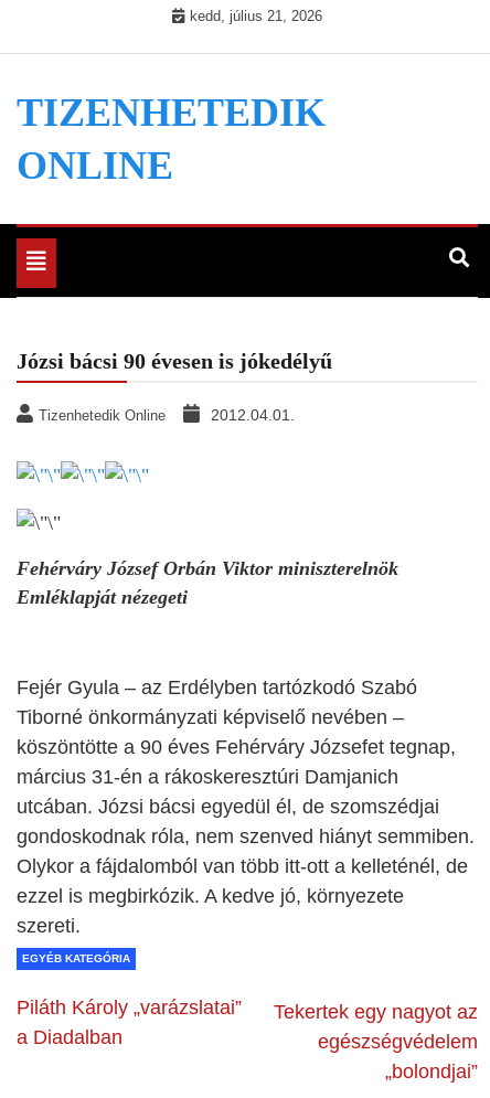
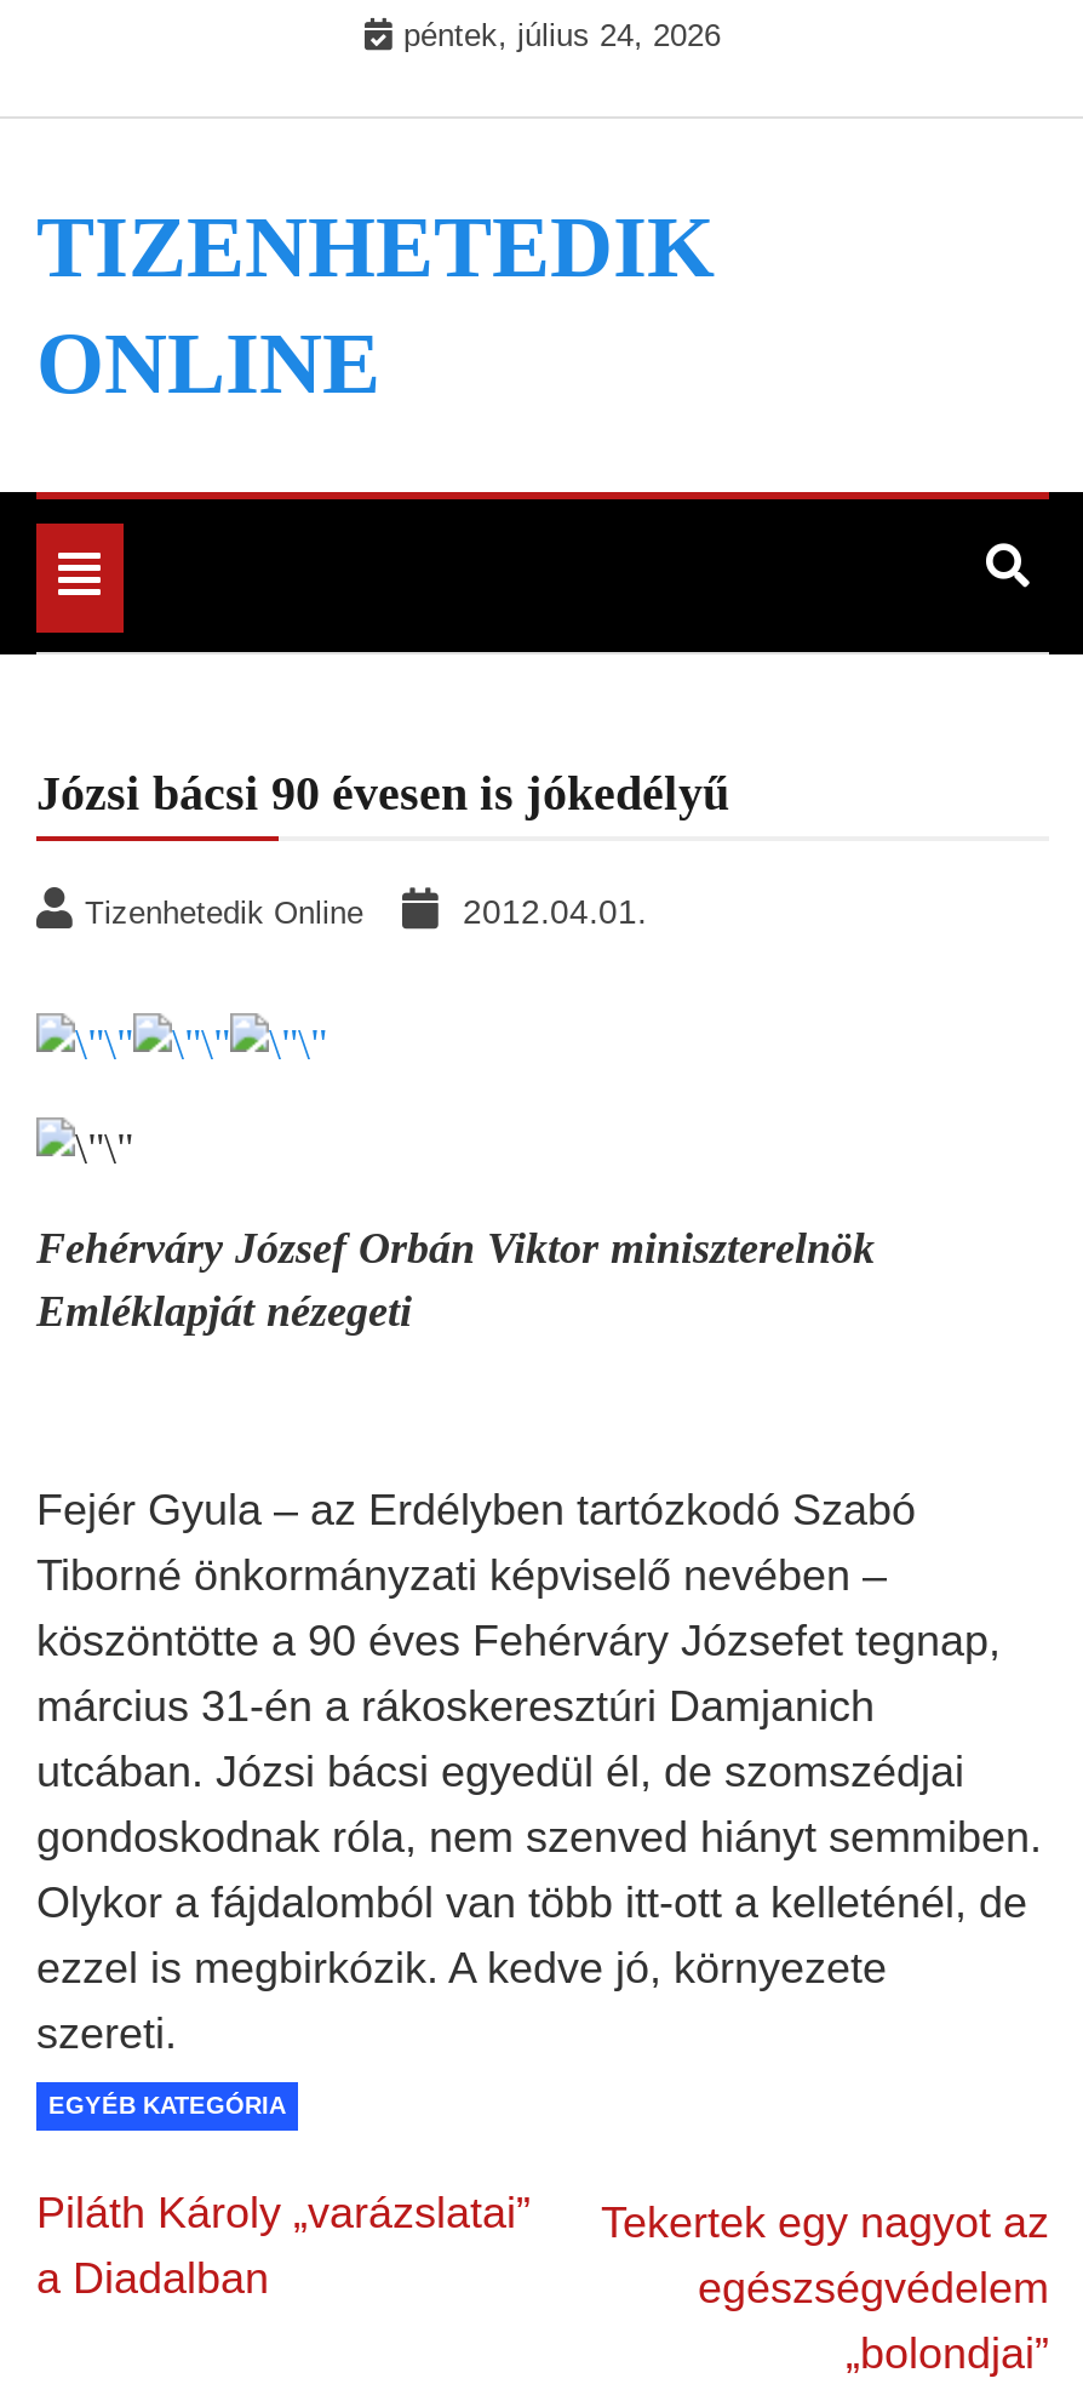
- kedd, július 21, 2026
+ péntek, július 24, 2026
